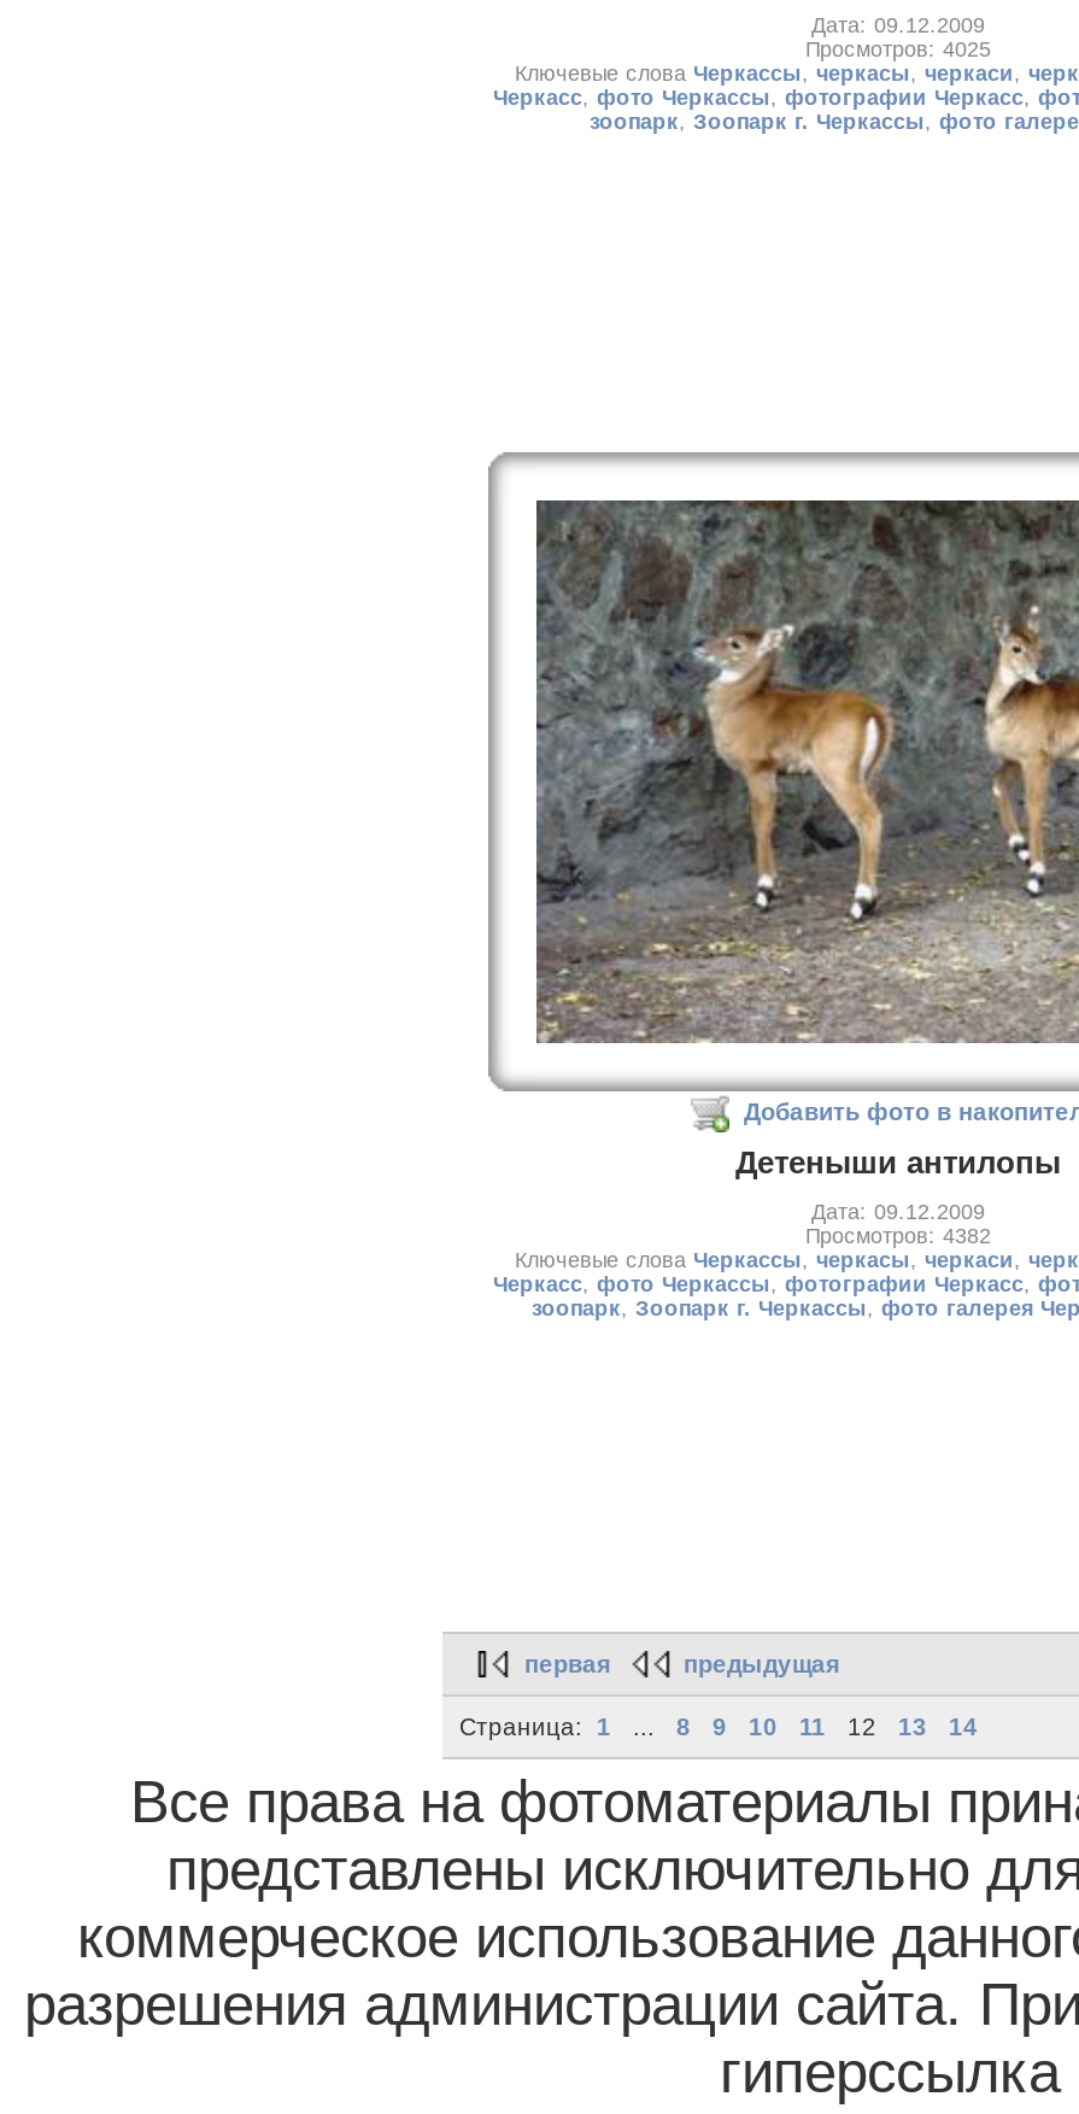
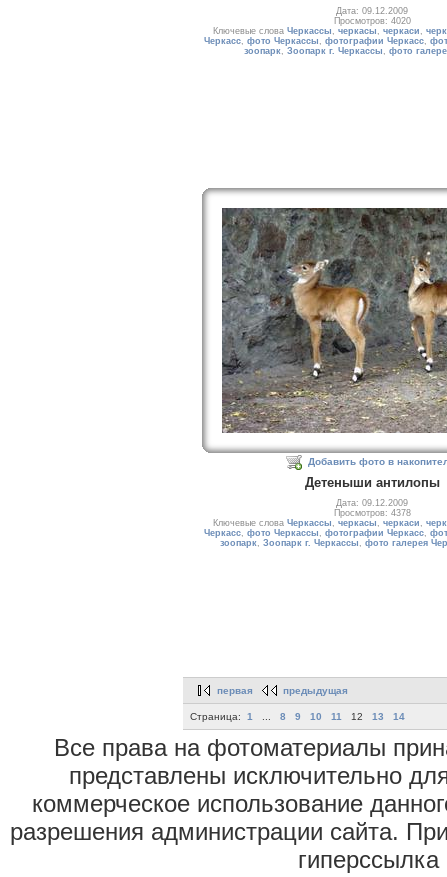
- Просмотров: 4025
+ Просмотров: 4020

- Просмотров: 4382
+ Просмотров: 4378
